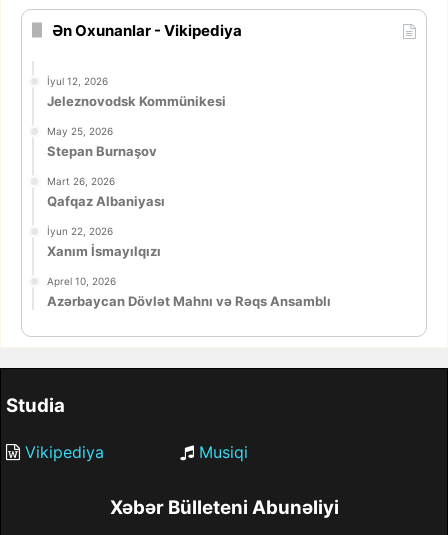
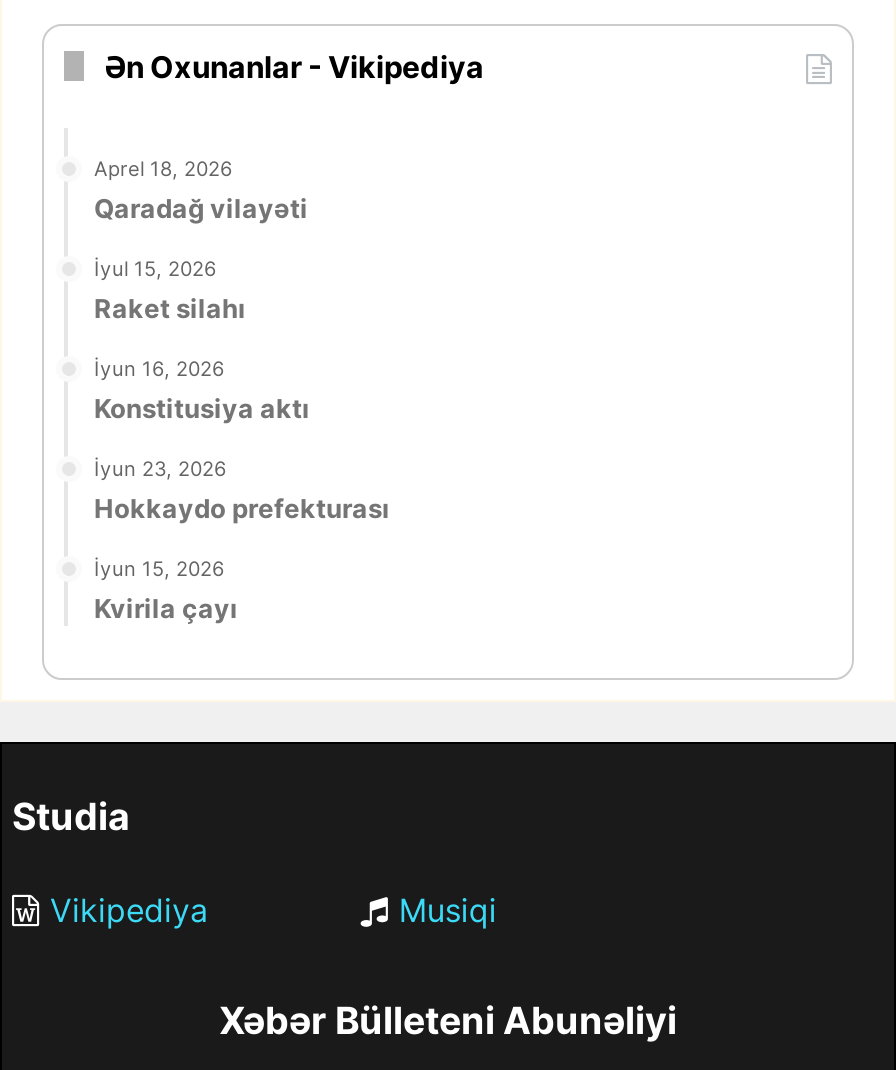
- İyul 12, 2026
- Jeleznovodsk Kommünikesi
+ Aprel 18, 2026
+ Qaradağ vilayəti

- May 25, 2026
- Stepan Burnaşov
+ İyul 15, 2026
+ Raket silahı

- Mart 26, 2026
- Qafqaz Albaniyası
+ İyun 16, 2026
+ Konstitusiya aktı

- İyun 22, 2026
- Xanım İsmayılqızı
+ İyun 23, 2026
+ Hokkaydo prefekturası

- Aprel 10, 2026
- Azərbaycan Dövlət Mahnı və Rəqs Ansamblı
+ İyun 15, 2026
+ Kvirila çayı
